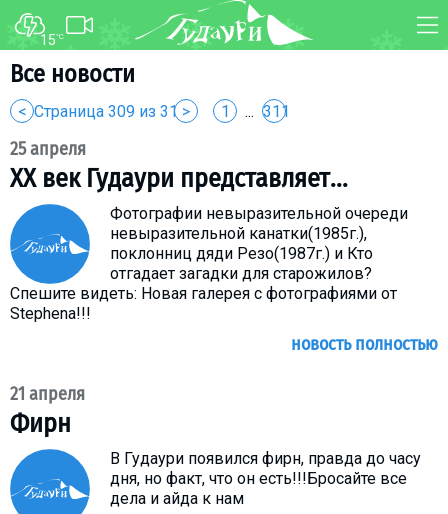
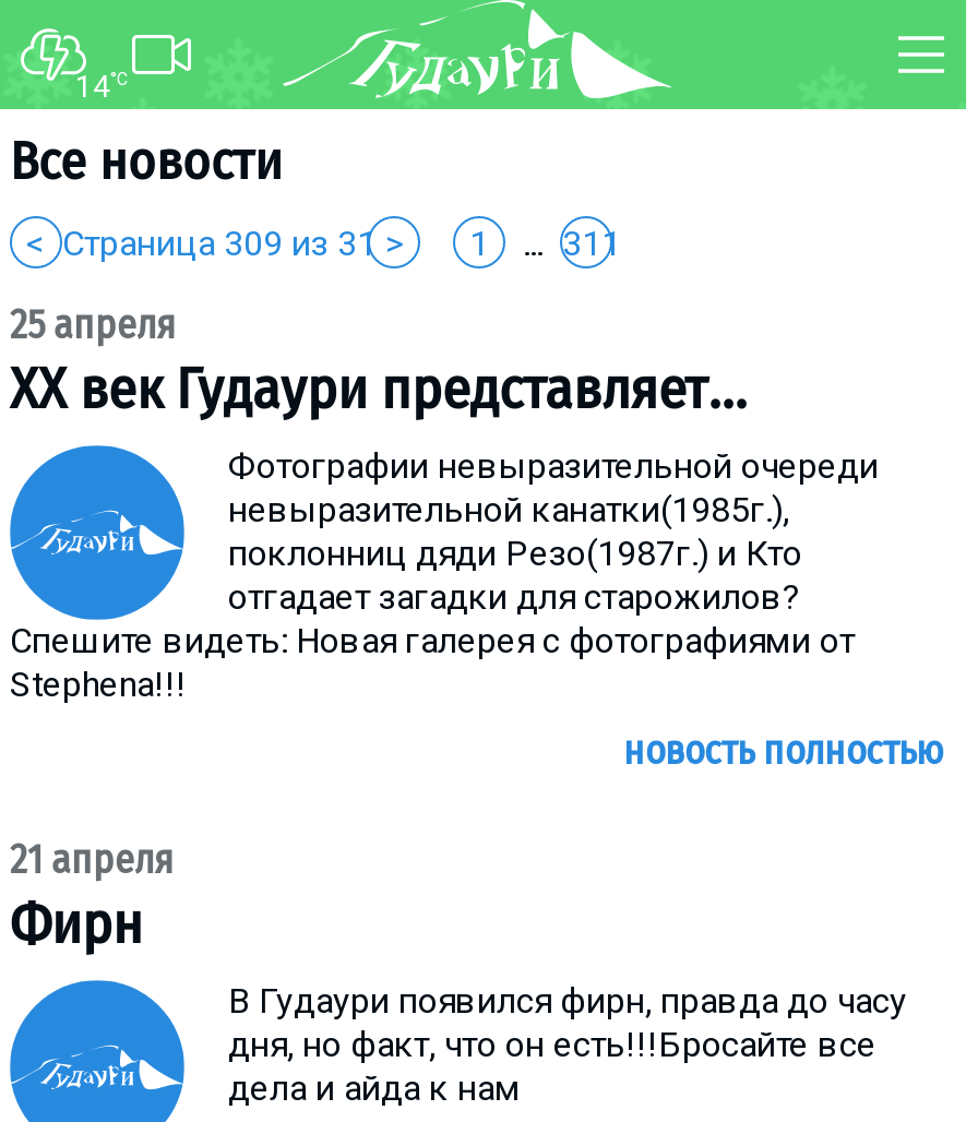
- 15°C
+ 14°C
